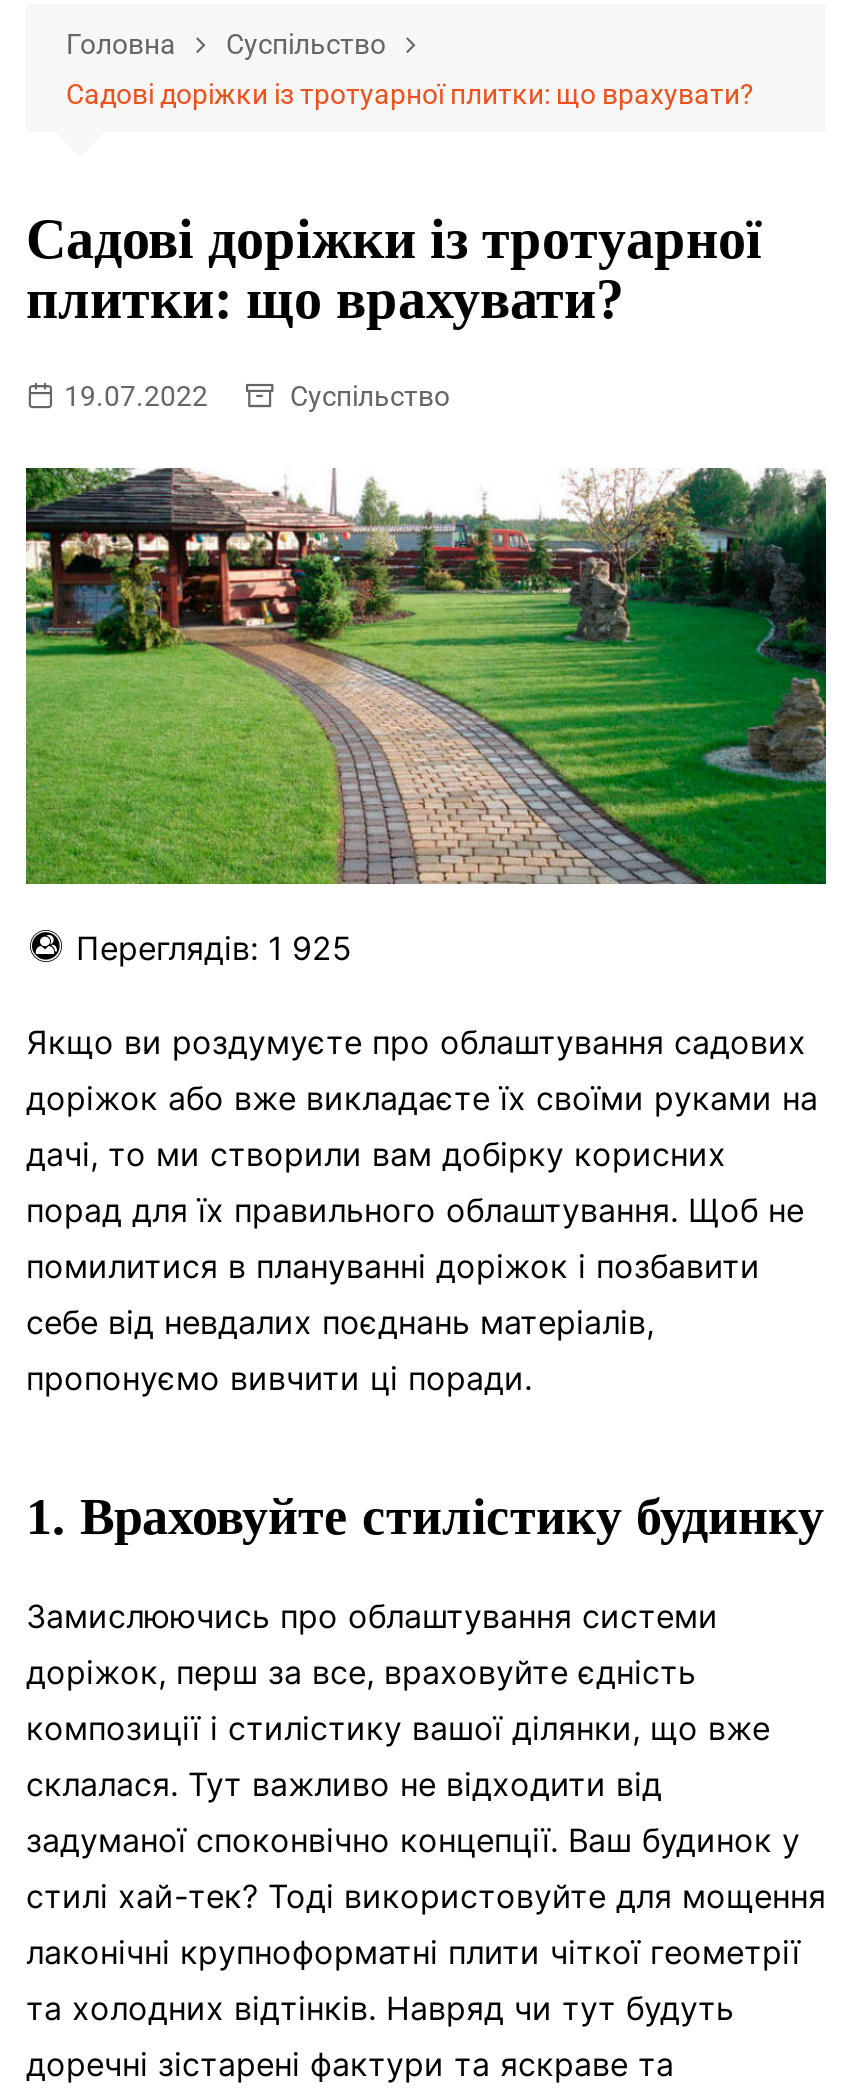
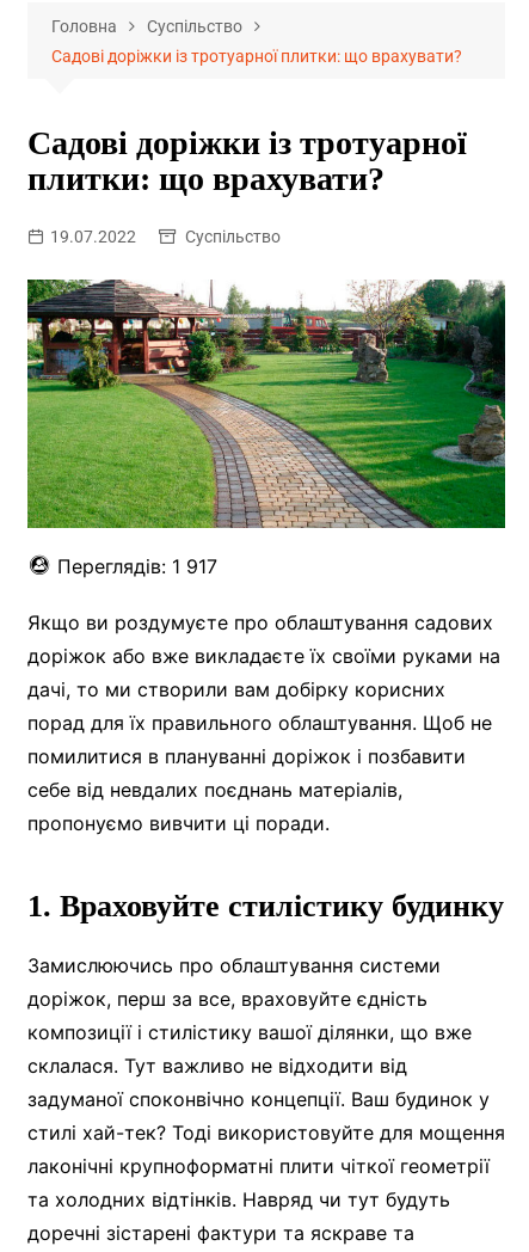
- Переглядів: 1 925
+ Переглядів: 1 917
